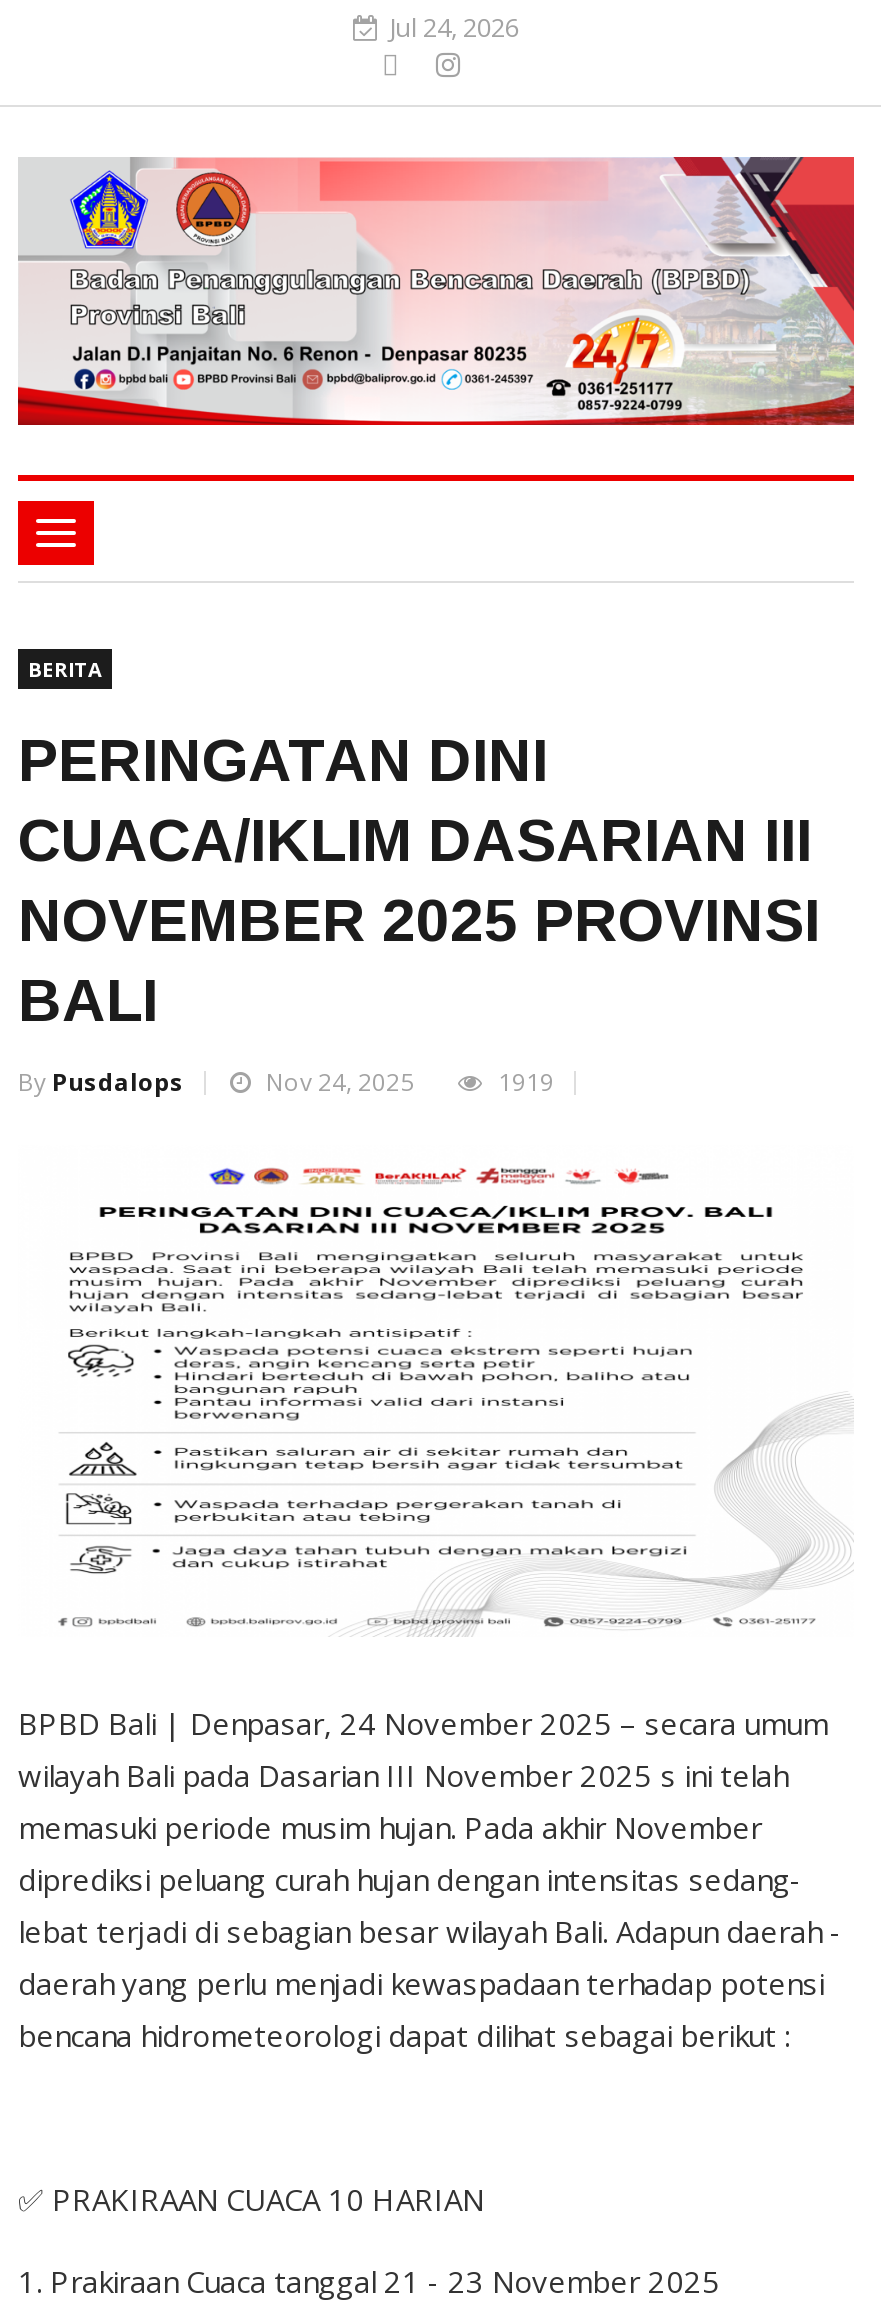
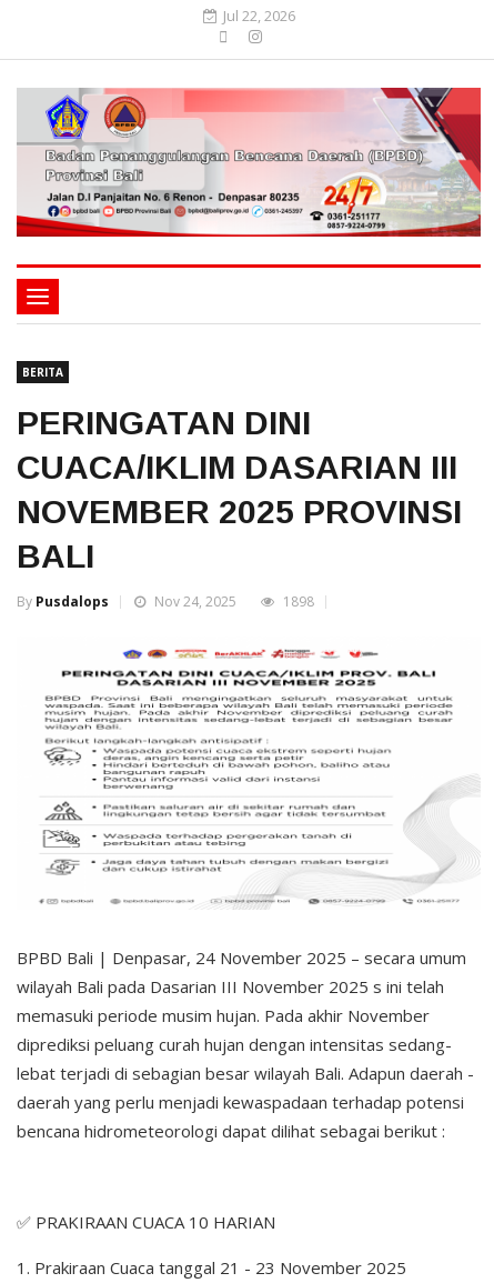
- Jul 24, 2026
+ Jul 22, 2026

- 1919
+ 1898
